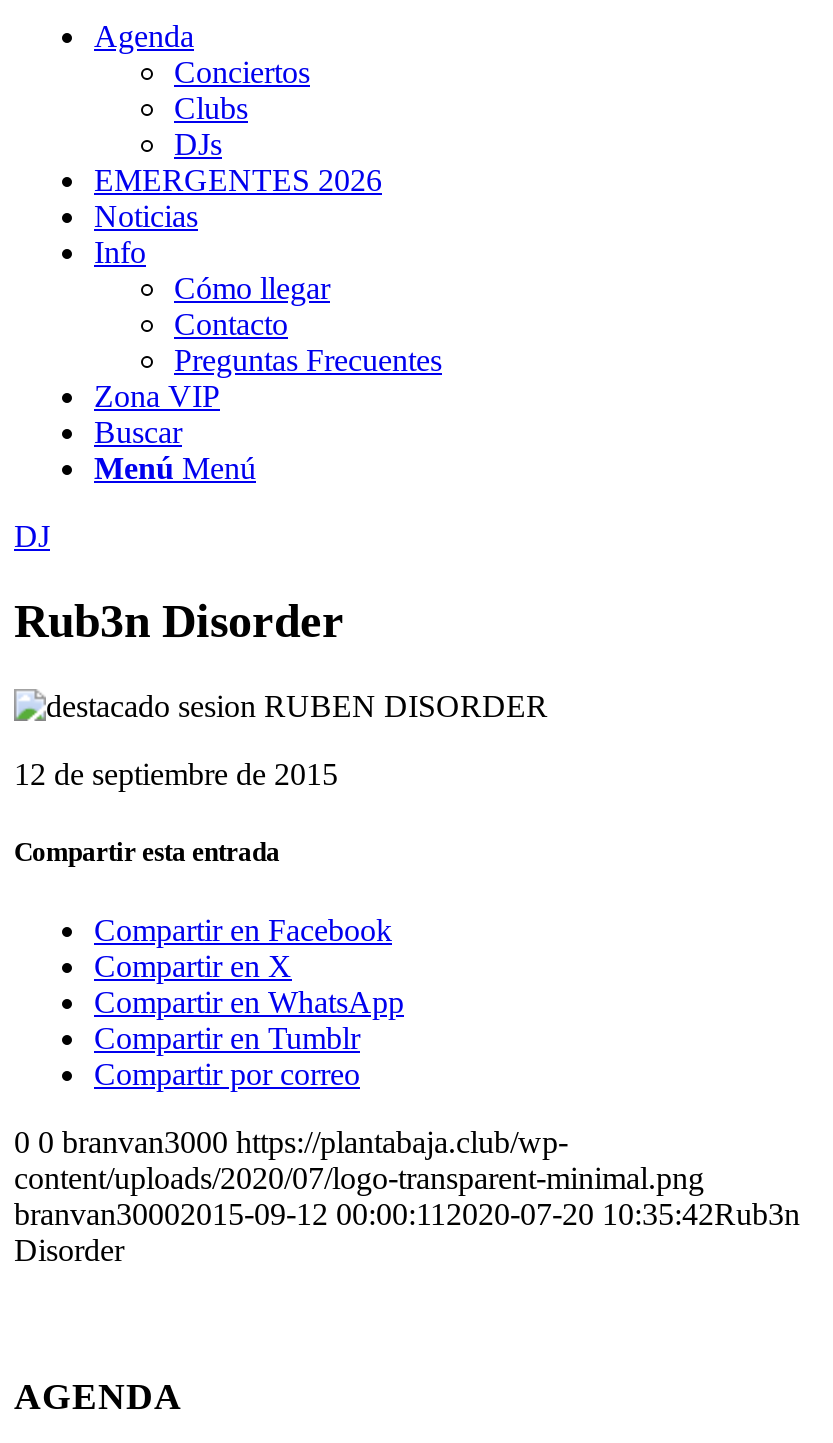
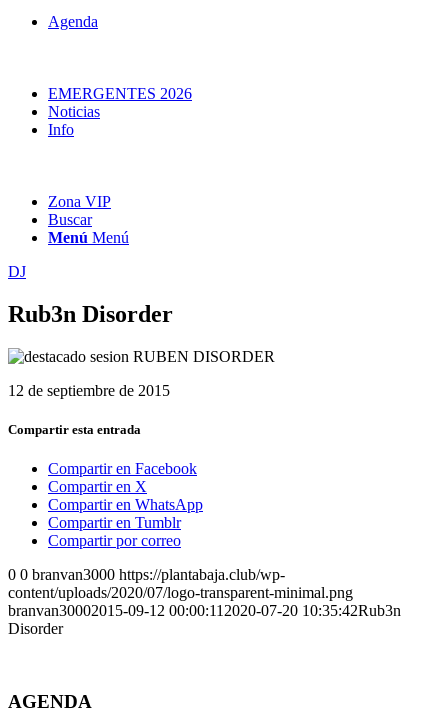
- Conciertos
- Clubs
- DJs

- Cómo llegar
- Contacto
- Preguntas Frecuentes
